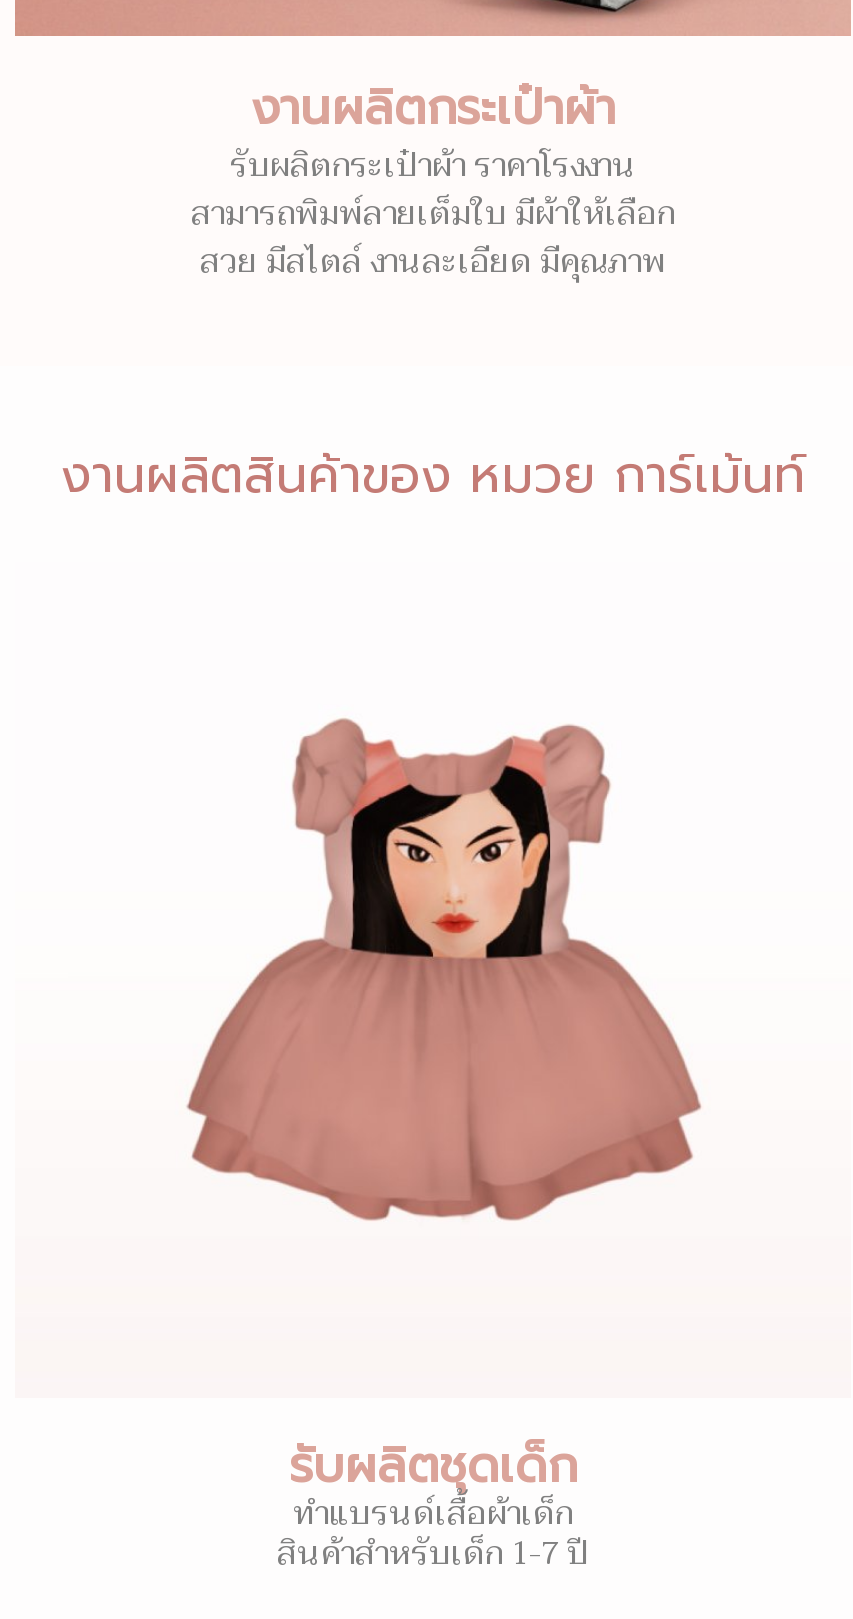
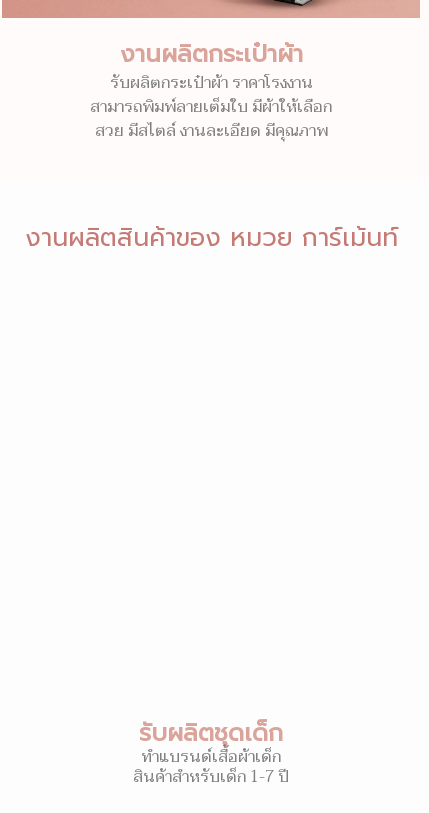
- [image]
